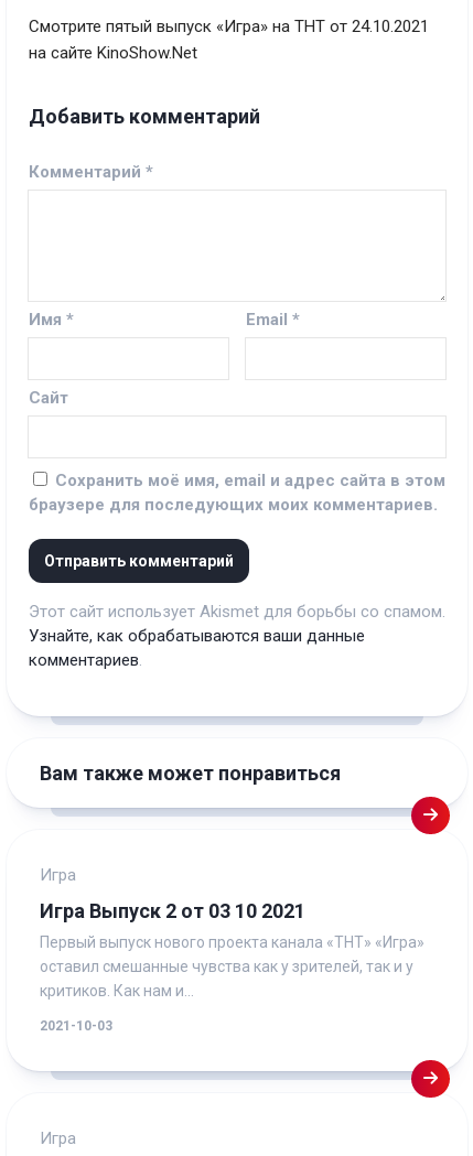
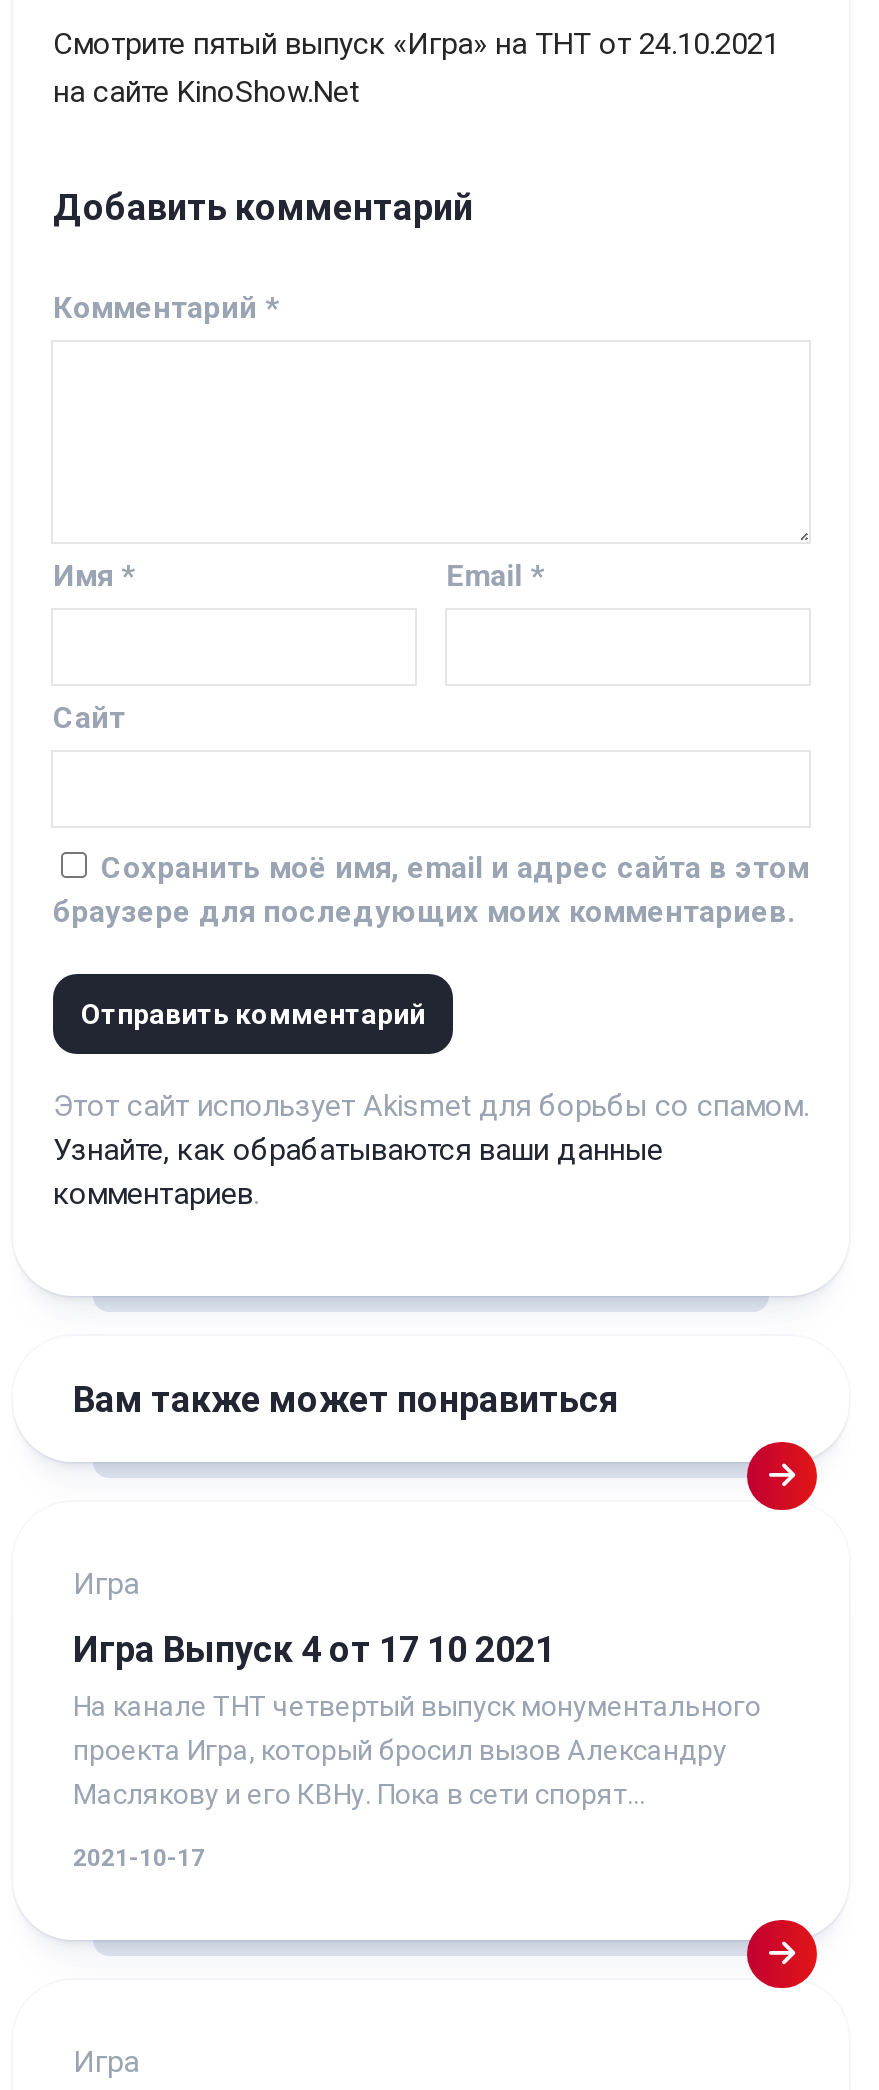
- Игра Выпуск 2 от 03 10 2021
+ Игра Выпуск 4 от 17 10 2021

- Первый выпуск нового проекта канала «ТНТ» «Игра»
- оставил смешанные чувства как у зрителей, так и у
- критиков. Как нам и...
+ На канале ТНТ четвертый выпуск монументального
+ проекта Игра, который бросил вызов Александру
+ Маслякову и его КВНу. Пока в сети спорят...

- 2021-10-03
+ 2021-10-17
